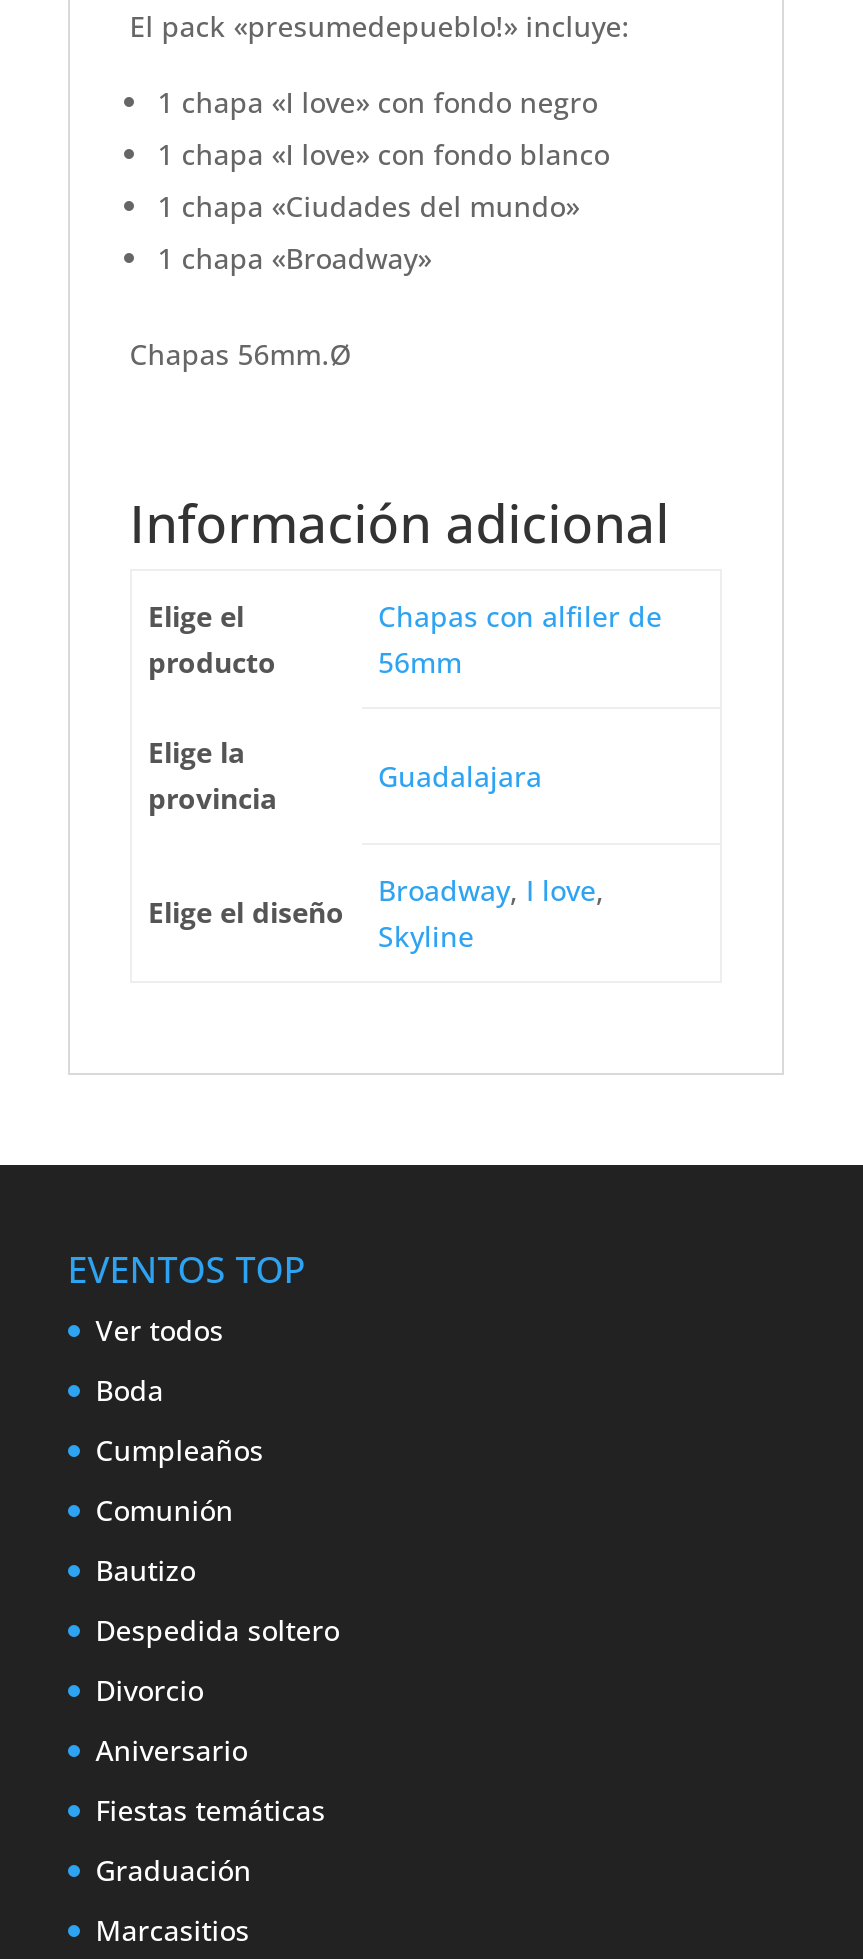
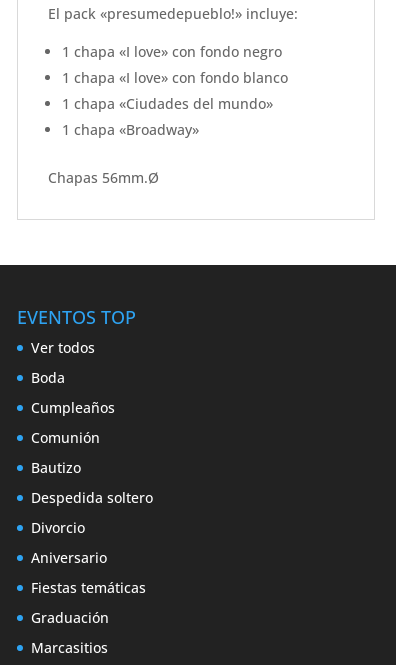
- Información adicional
- Elige el
- producto

- Chapas con alfiler de
- 56mm
- Elige la
- provincia

- Guadalajara

- Broadway, I love,
- Skyline

- Elige el diseño
